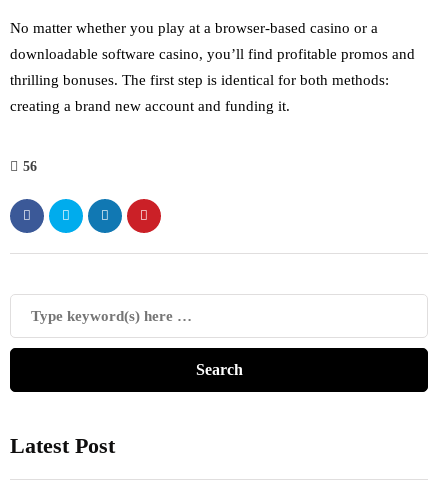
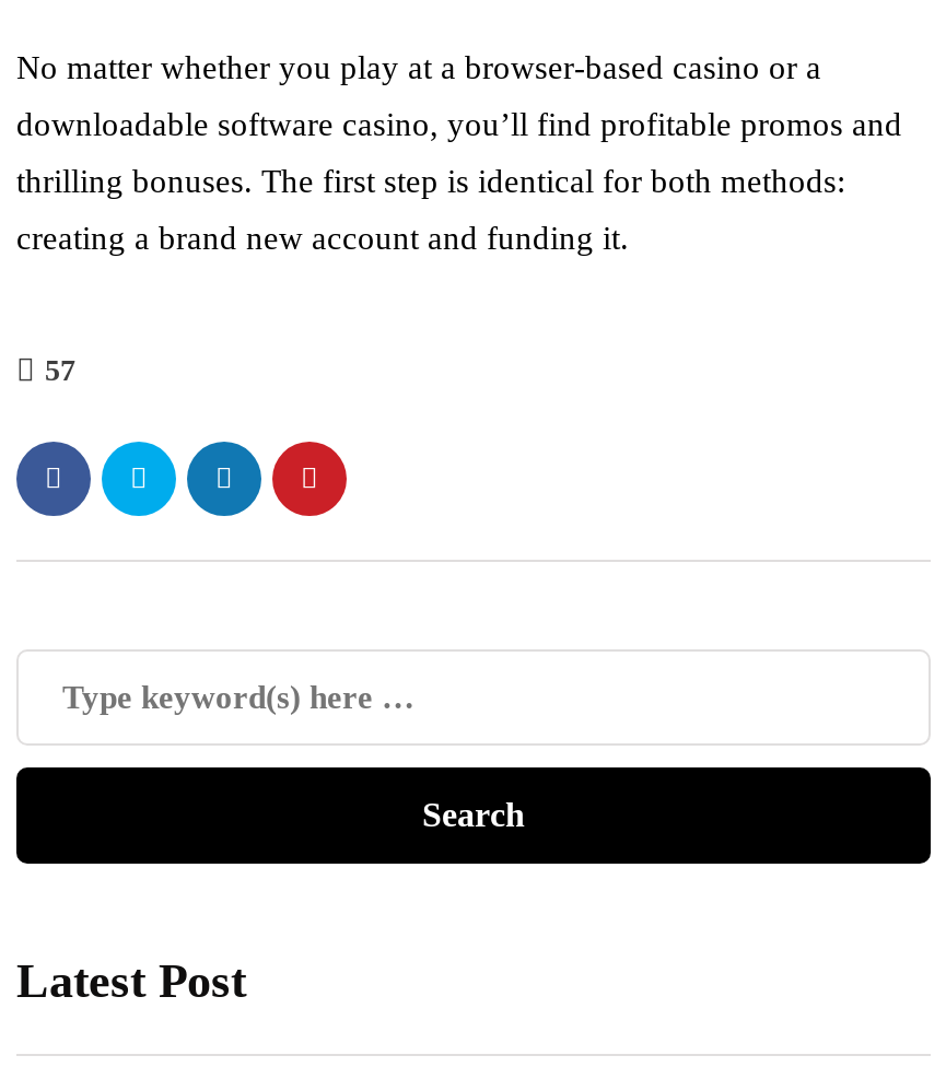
- 56
+ 57
